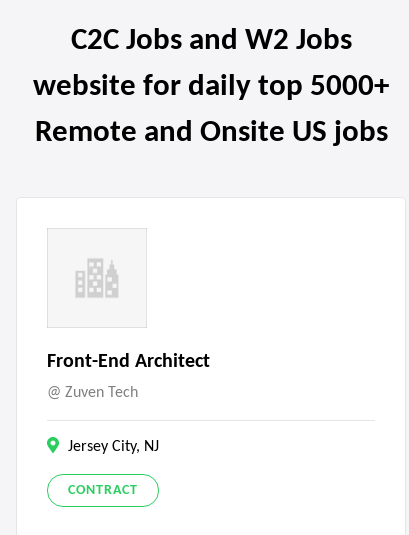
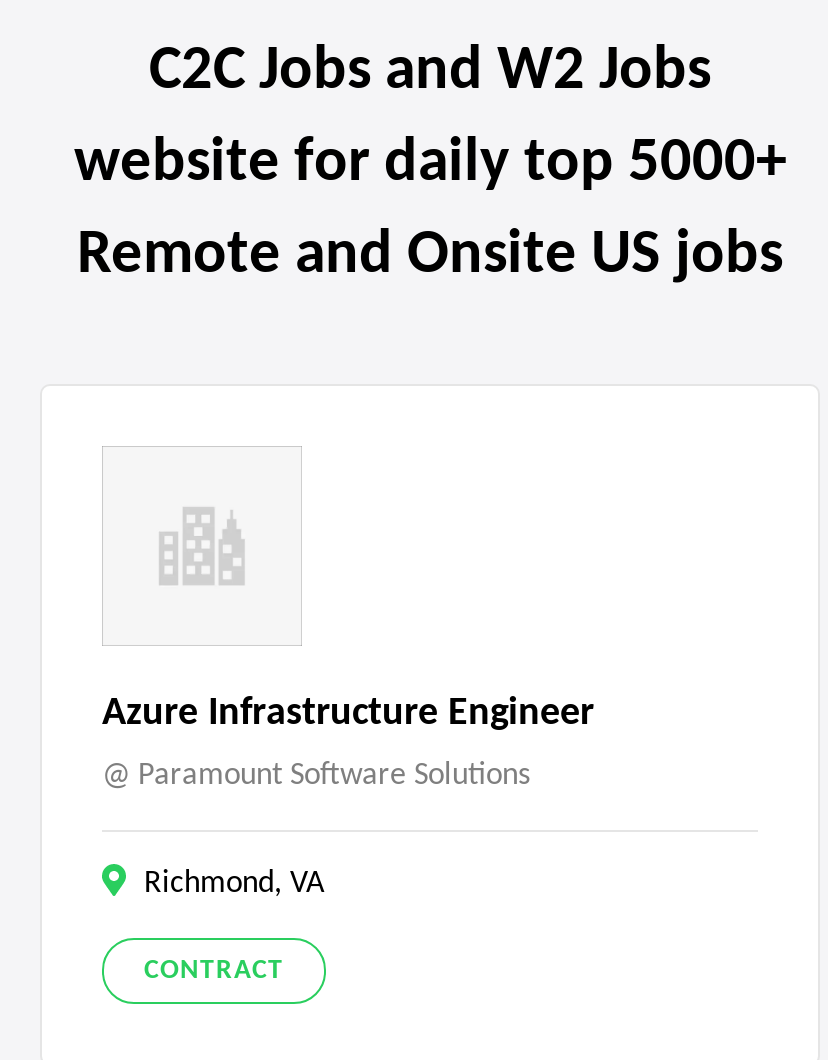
- Front-End Architect
+ Azure Infrastructure Engineer

- Zuven Tech
+ Paramount Software Solutions

- Jersey City, NJ
+ Richmond, VA
